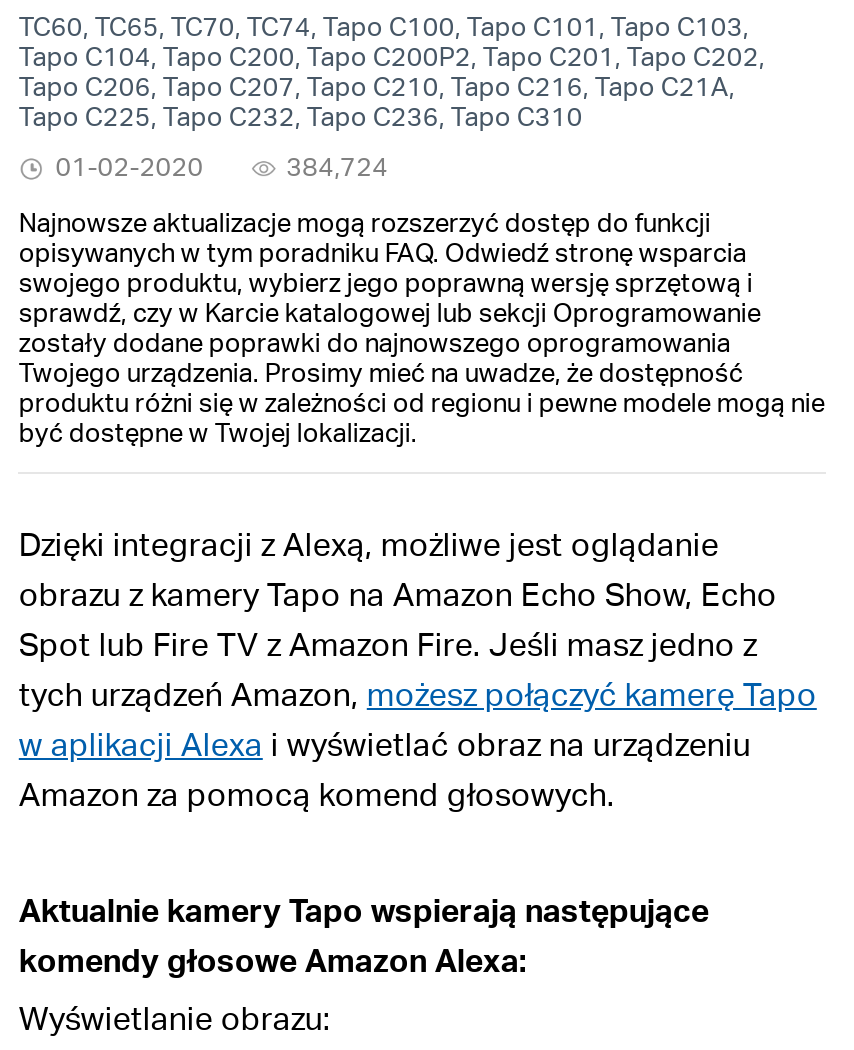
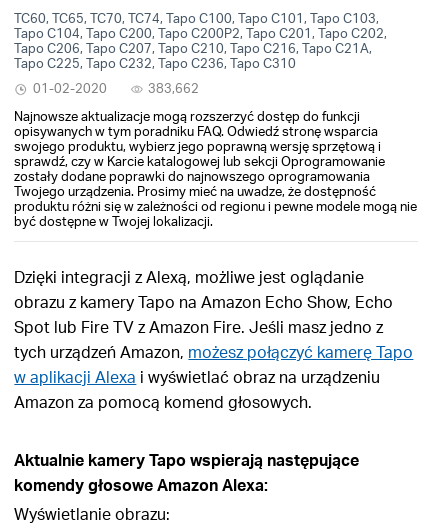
- 384,724
+ 383,662
